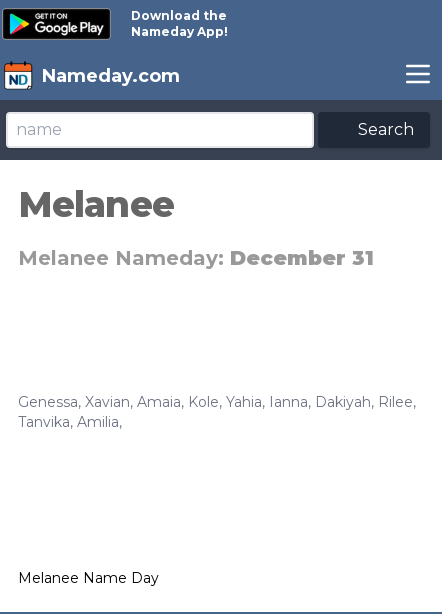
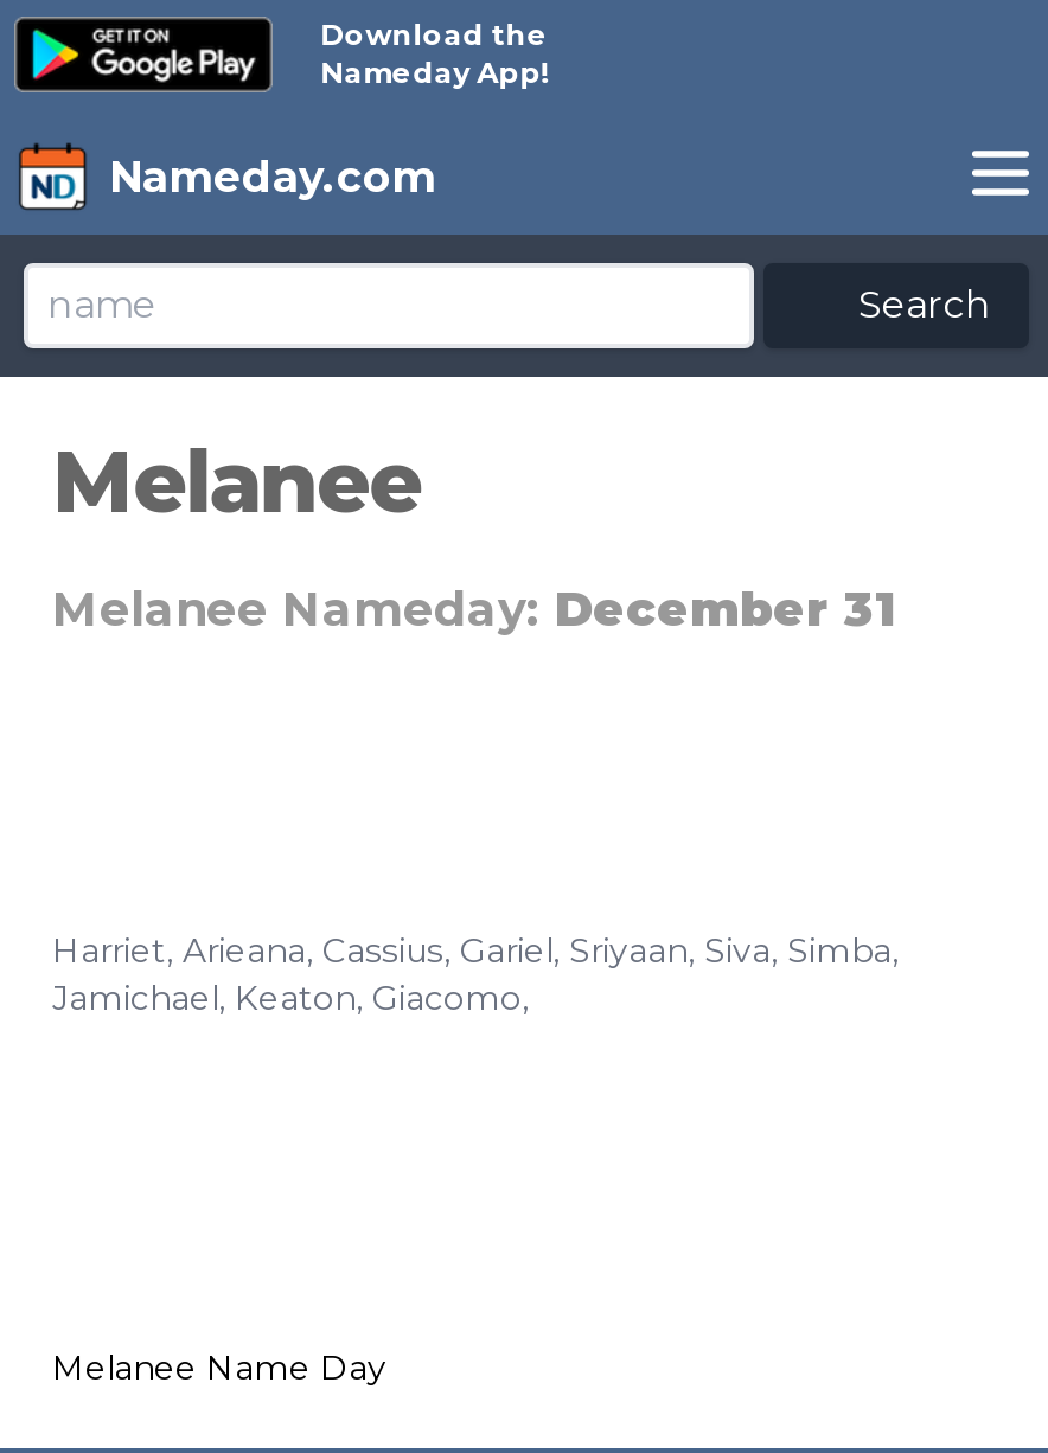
- Genessa, Xavian, Amaia, Kole, Yahia, Ianna, Dakiyah, Rilee,
- Tanvika, Amilia,
+ Harriet, Arieana, Cassius, Gariel, Sriyaan, Siva, Simba,
+ Jamichael, Keaton, Giacomo,
